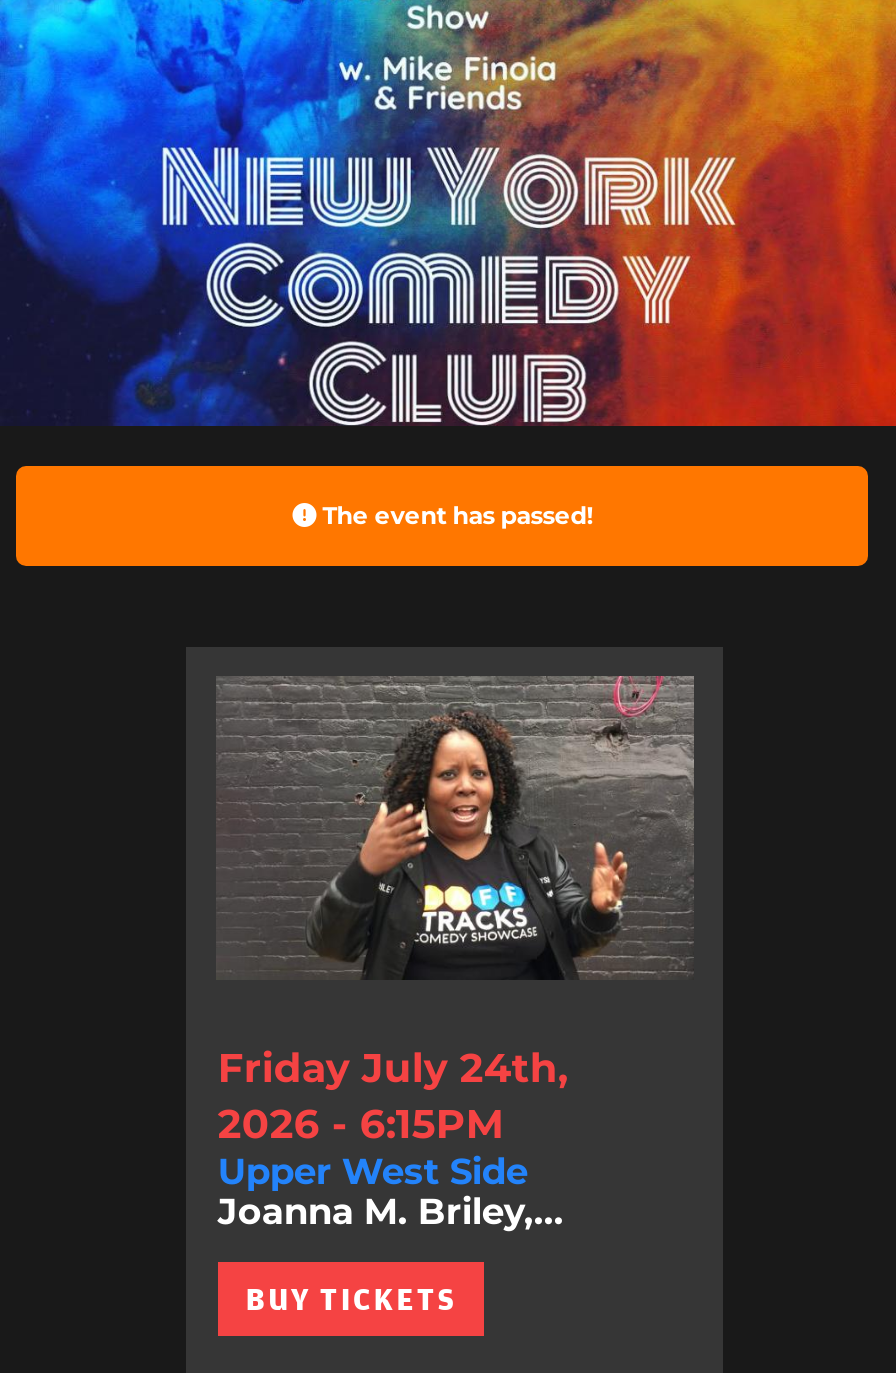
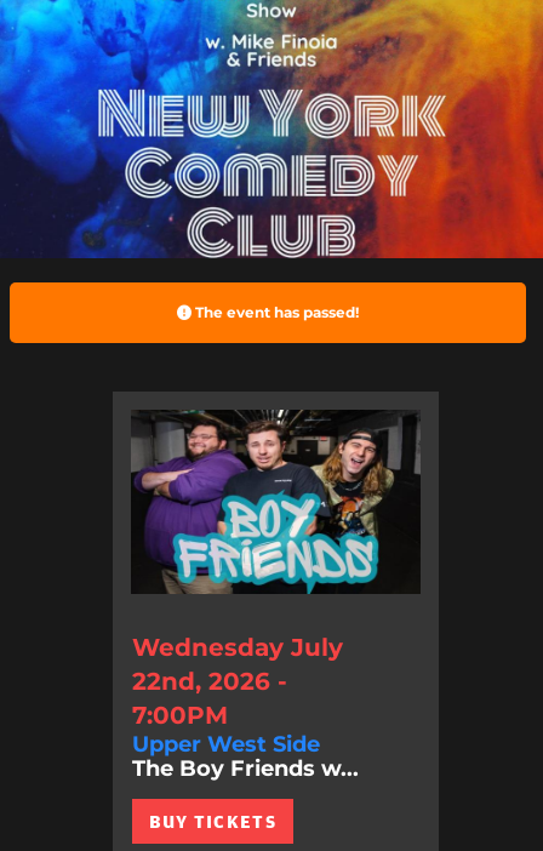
- [image]
- Friday July 24th,
- 2026 - 6:15PM
+ [image]
+ Wednesday July
+ 22nd, 2026 -
+ 7:00PM

- Joanna M. Briley,...
+ The Boy Friends w...
